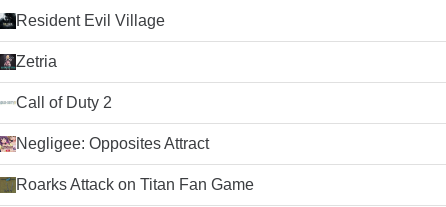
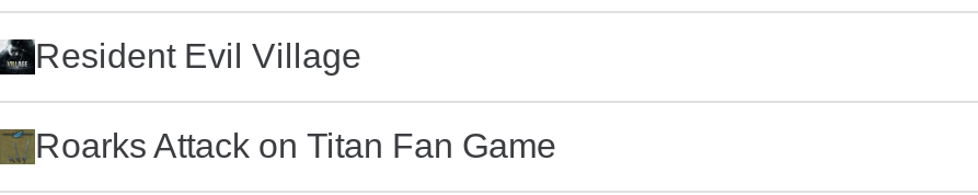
- Zetria
- Call of Duty 2
- Negligee: Opposites Attract
